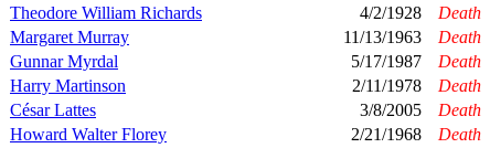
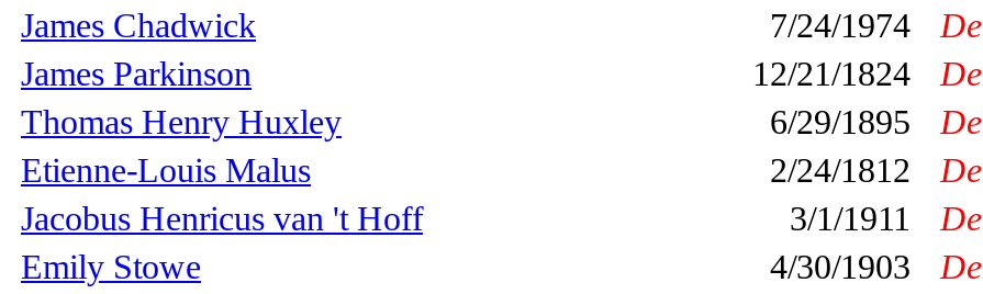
- Theodore William Richards
- 4/2/1928
+ James Chadwick
+ 7/24/1974

- Margaret Murray
- 11/13/1963
+ James Parkinson
+ 12/21/1824

- Gunnar Myrdal
- 5/17/1987
+ Thomas Henry Huxley
+ 6/29/1895

- Harry Martinson
- 2/11/1978
+ Etienne-Louis Malus
+ 2/24/1812

- César Lattes
- 3/8/2005
+ Jacobus Henricus van 't Hoff
+ 3/1/1911

- Howard Walter Florey
- 2/21/1968
+ Emily Stowe
+ 4/30/1903
